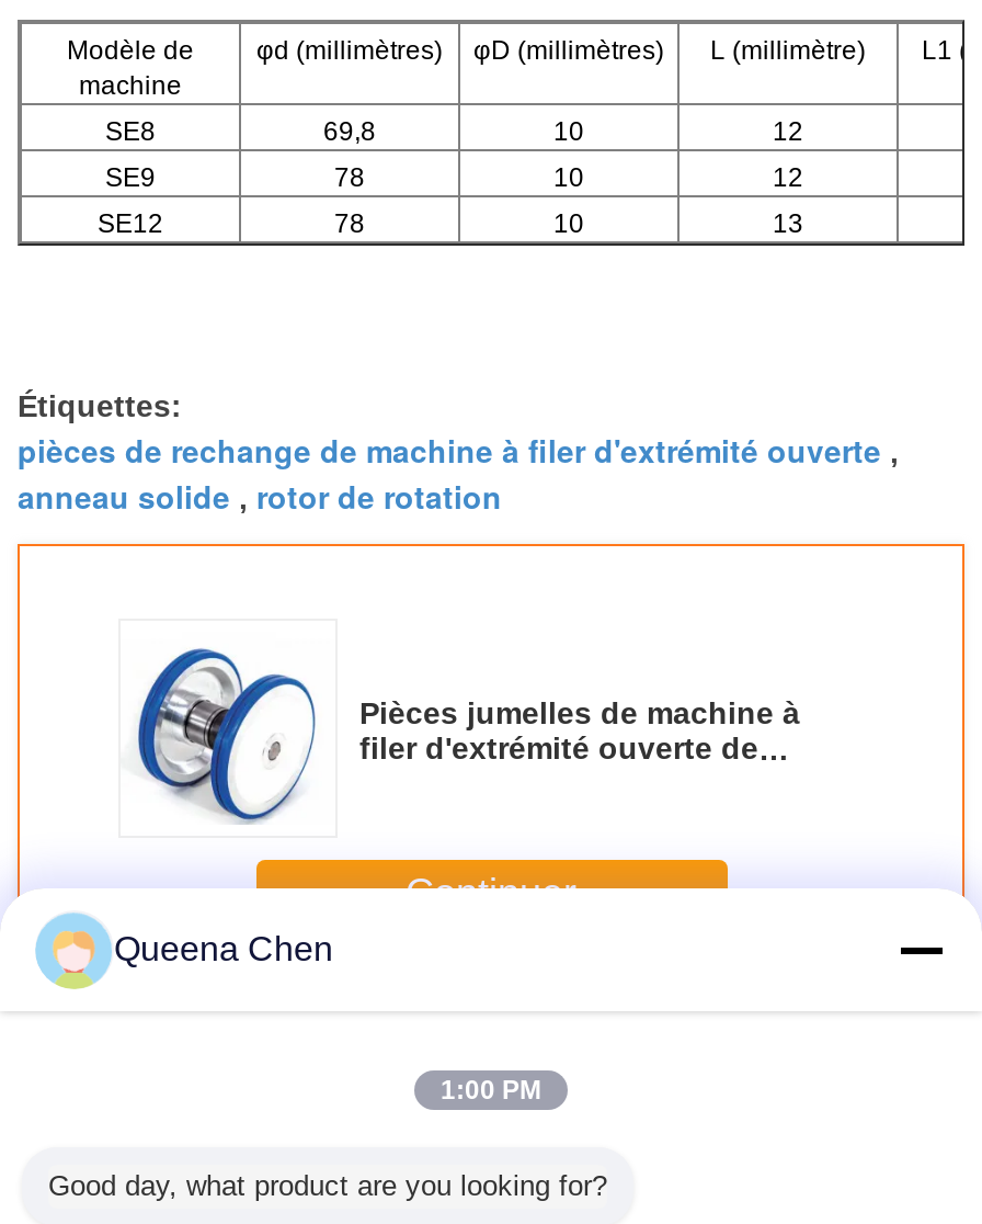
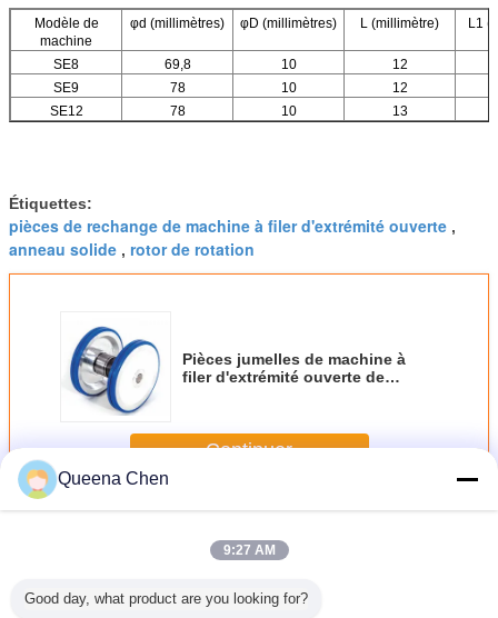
- 1:00 PM
+ 9:27 AM
